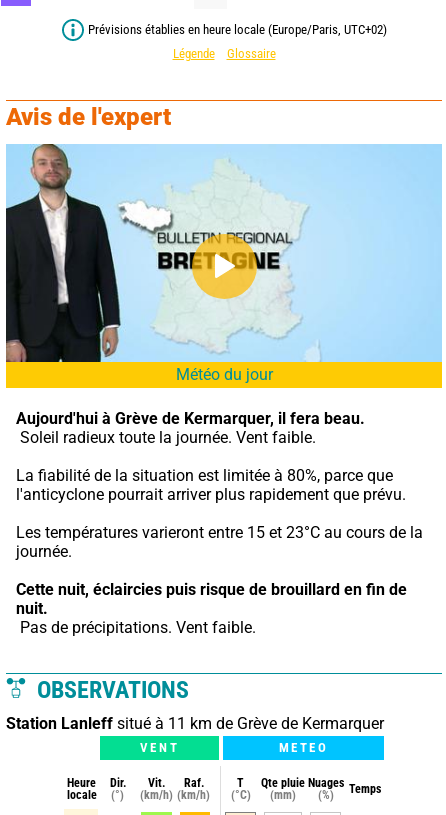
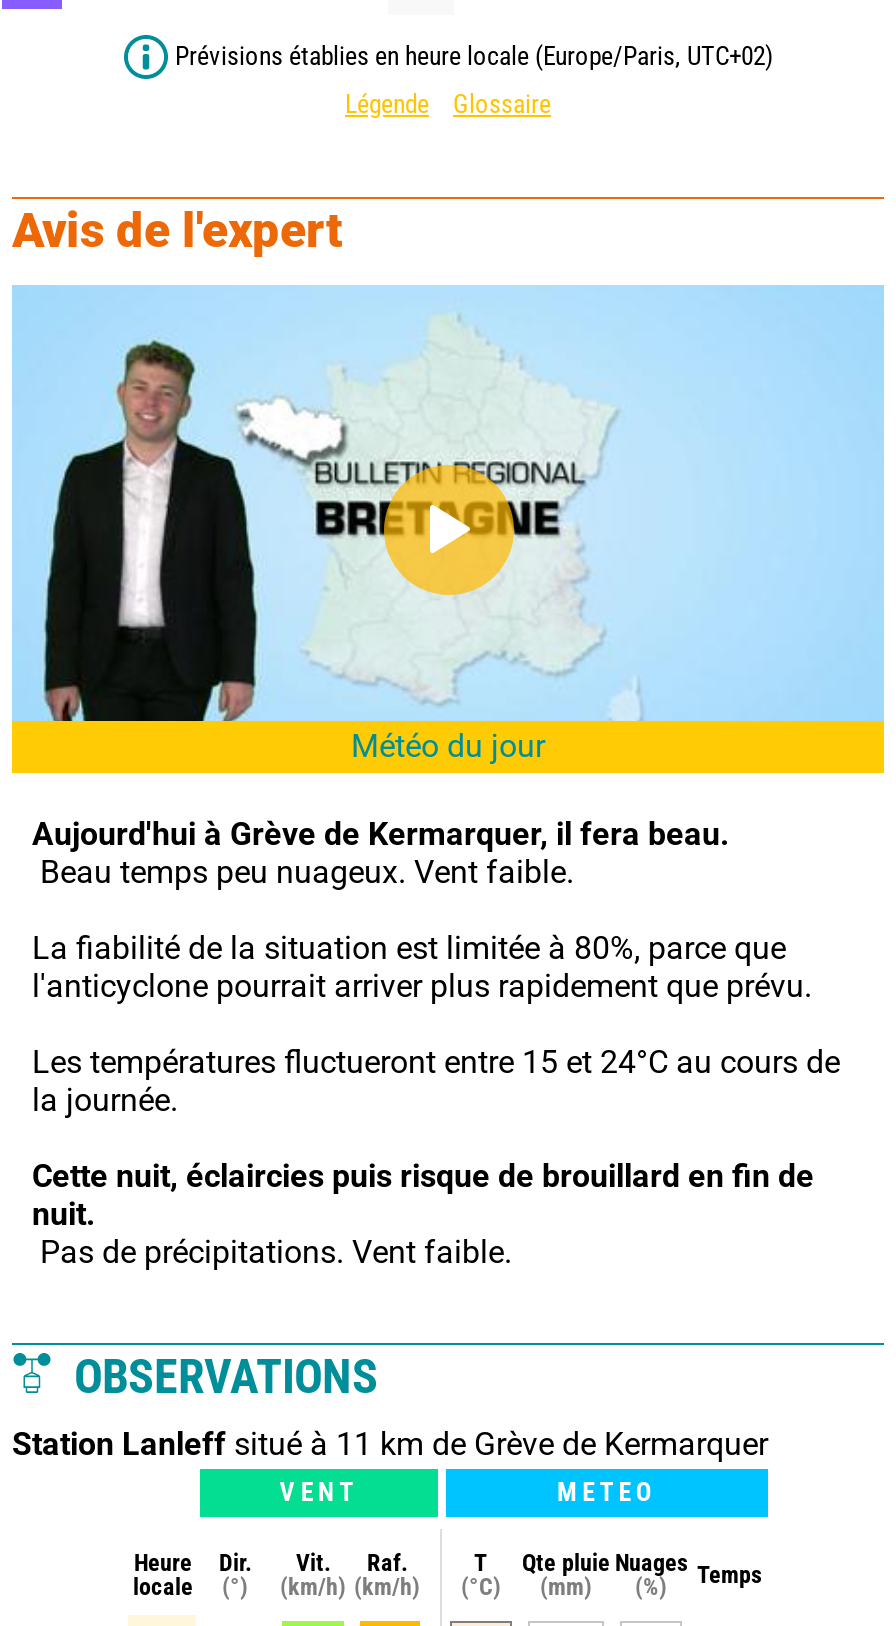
- [image]
+ [image]

- Soleil radieux toute la journée. Vent faible.
+ Beau temps peu nuageux. Vent faible.

- Les températures varieront entre 15 et 23°C au cours de la
- journée.
+ Les températures fluctueront entre 15 et 24°C au cours de
+ la journée.
